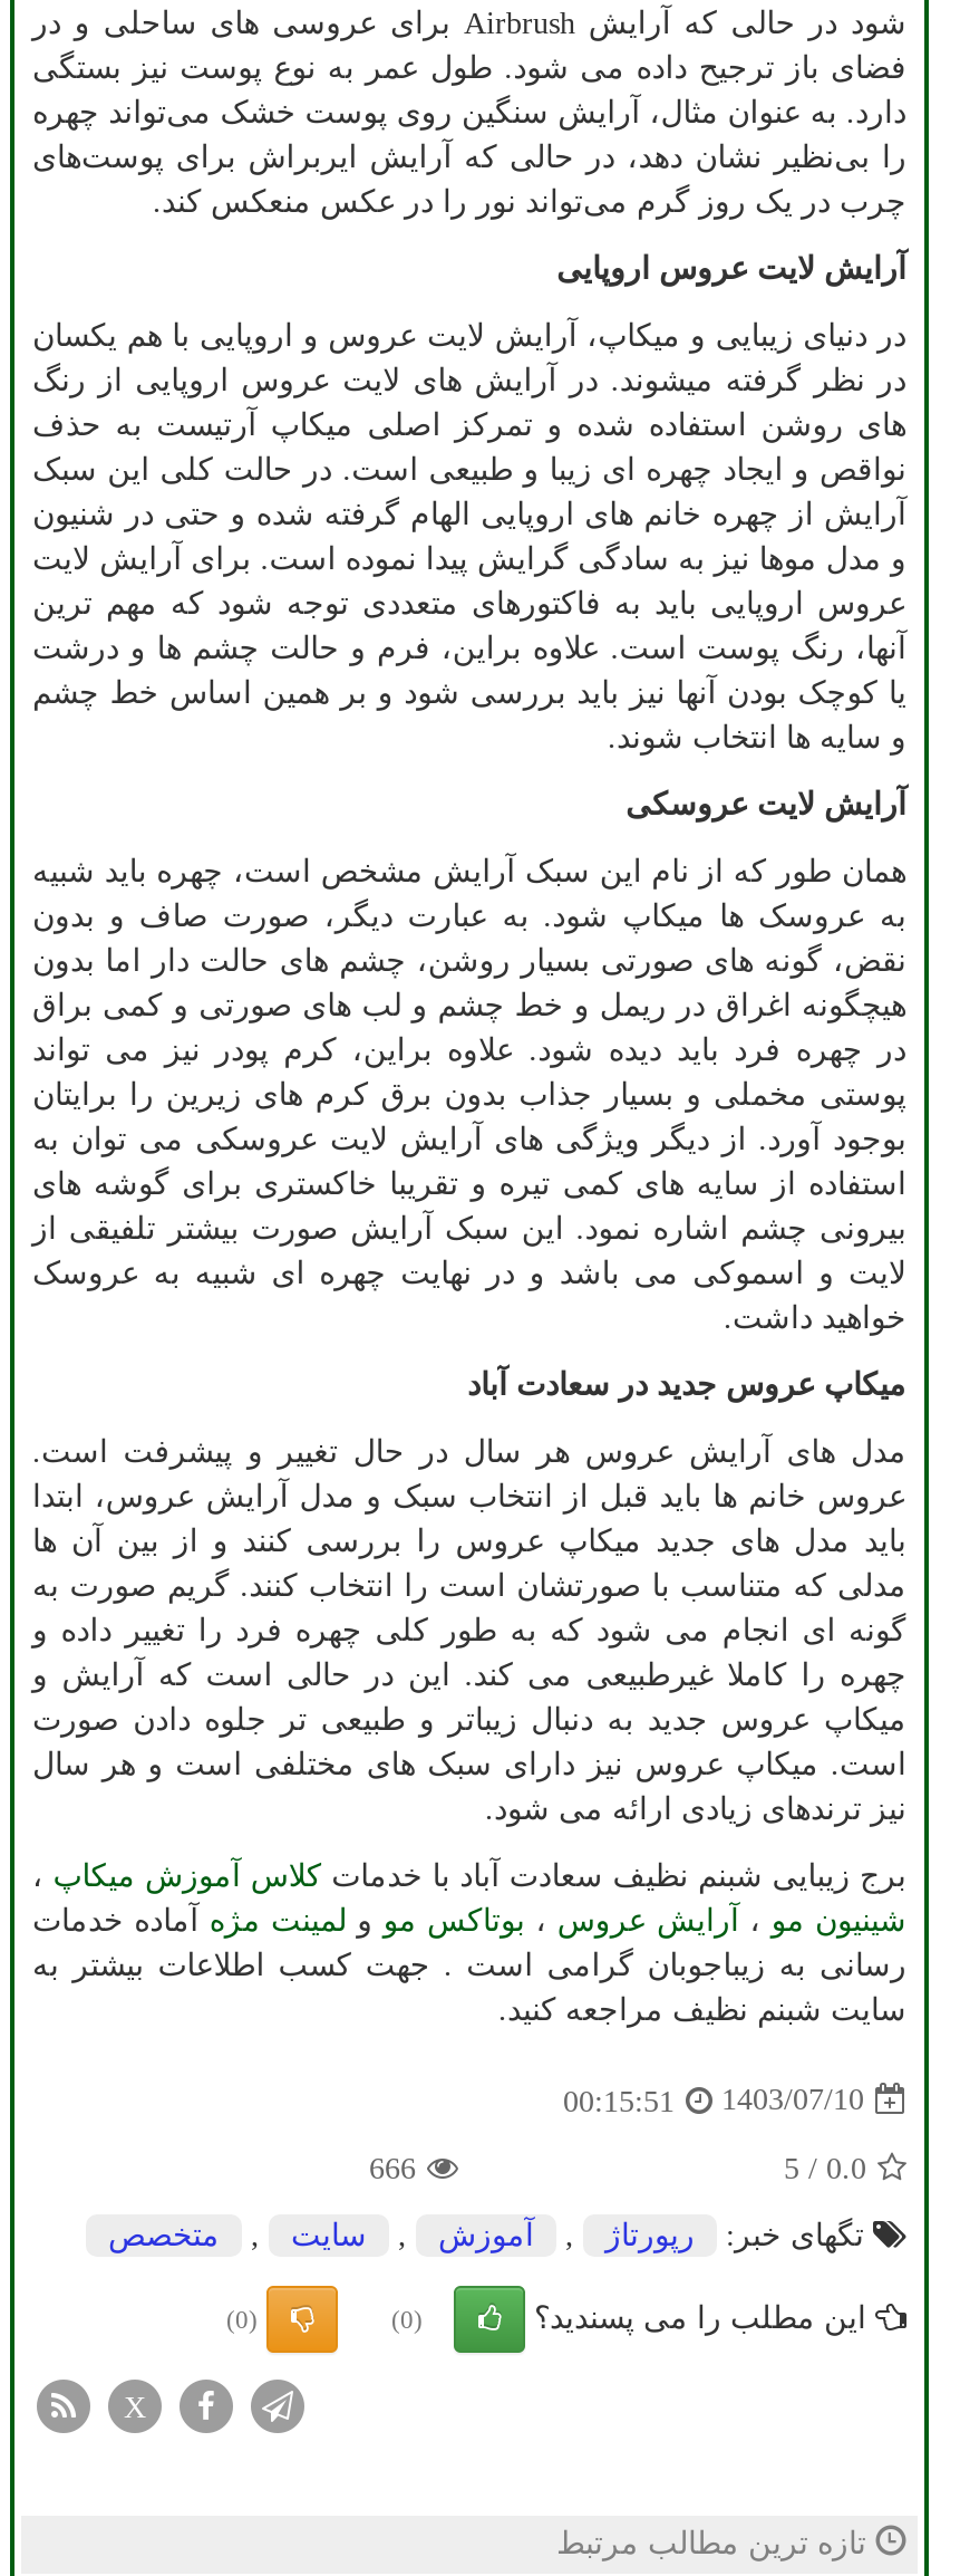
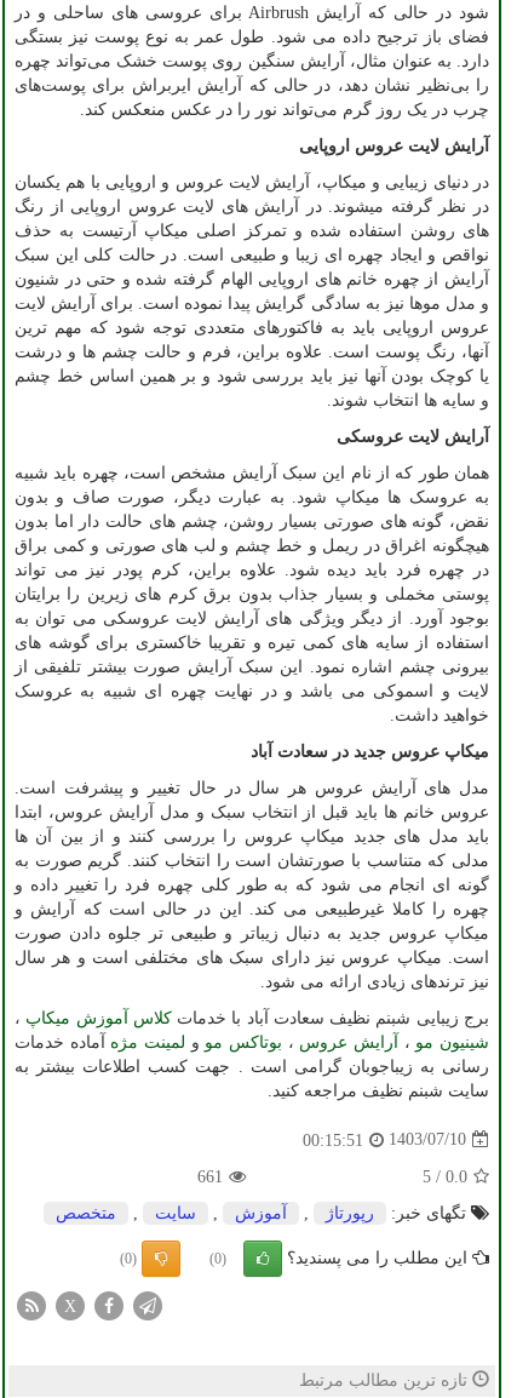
- 666
+ 661
